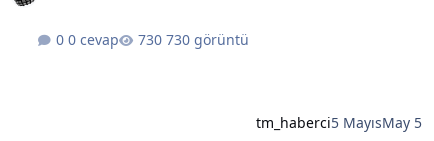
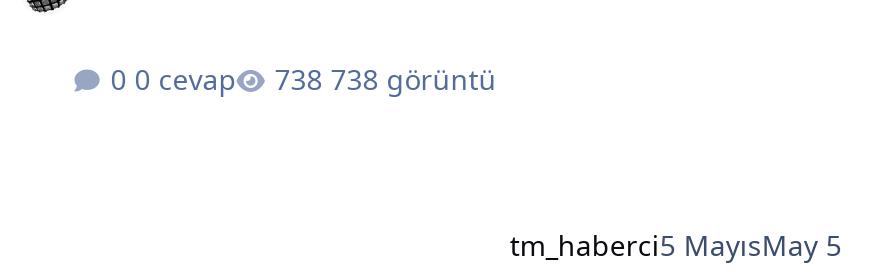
- 730 görüntü
+ 738 görüntü
